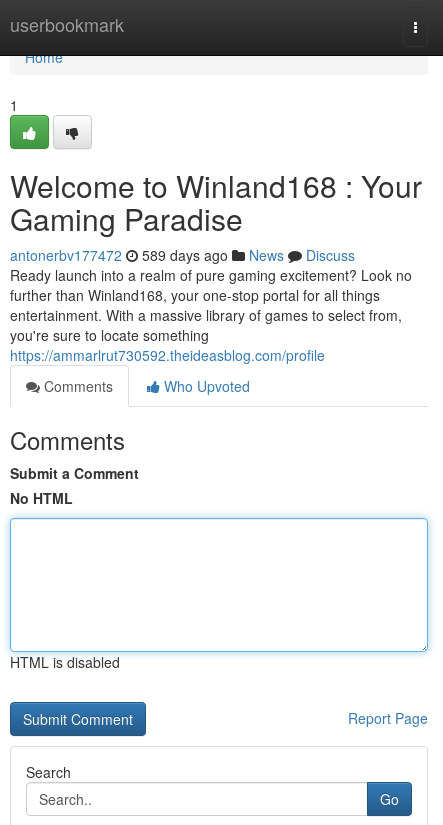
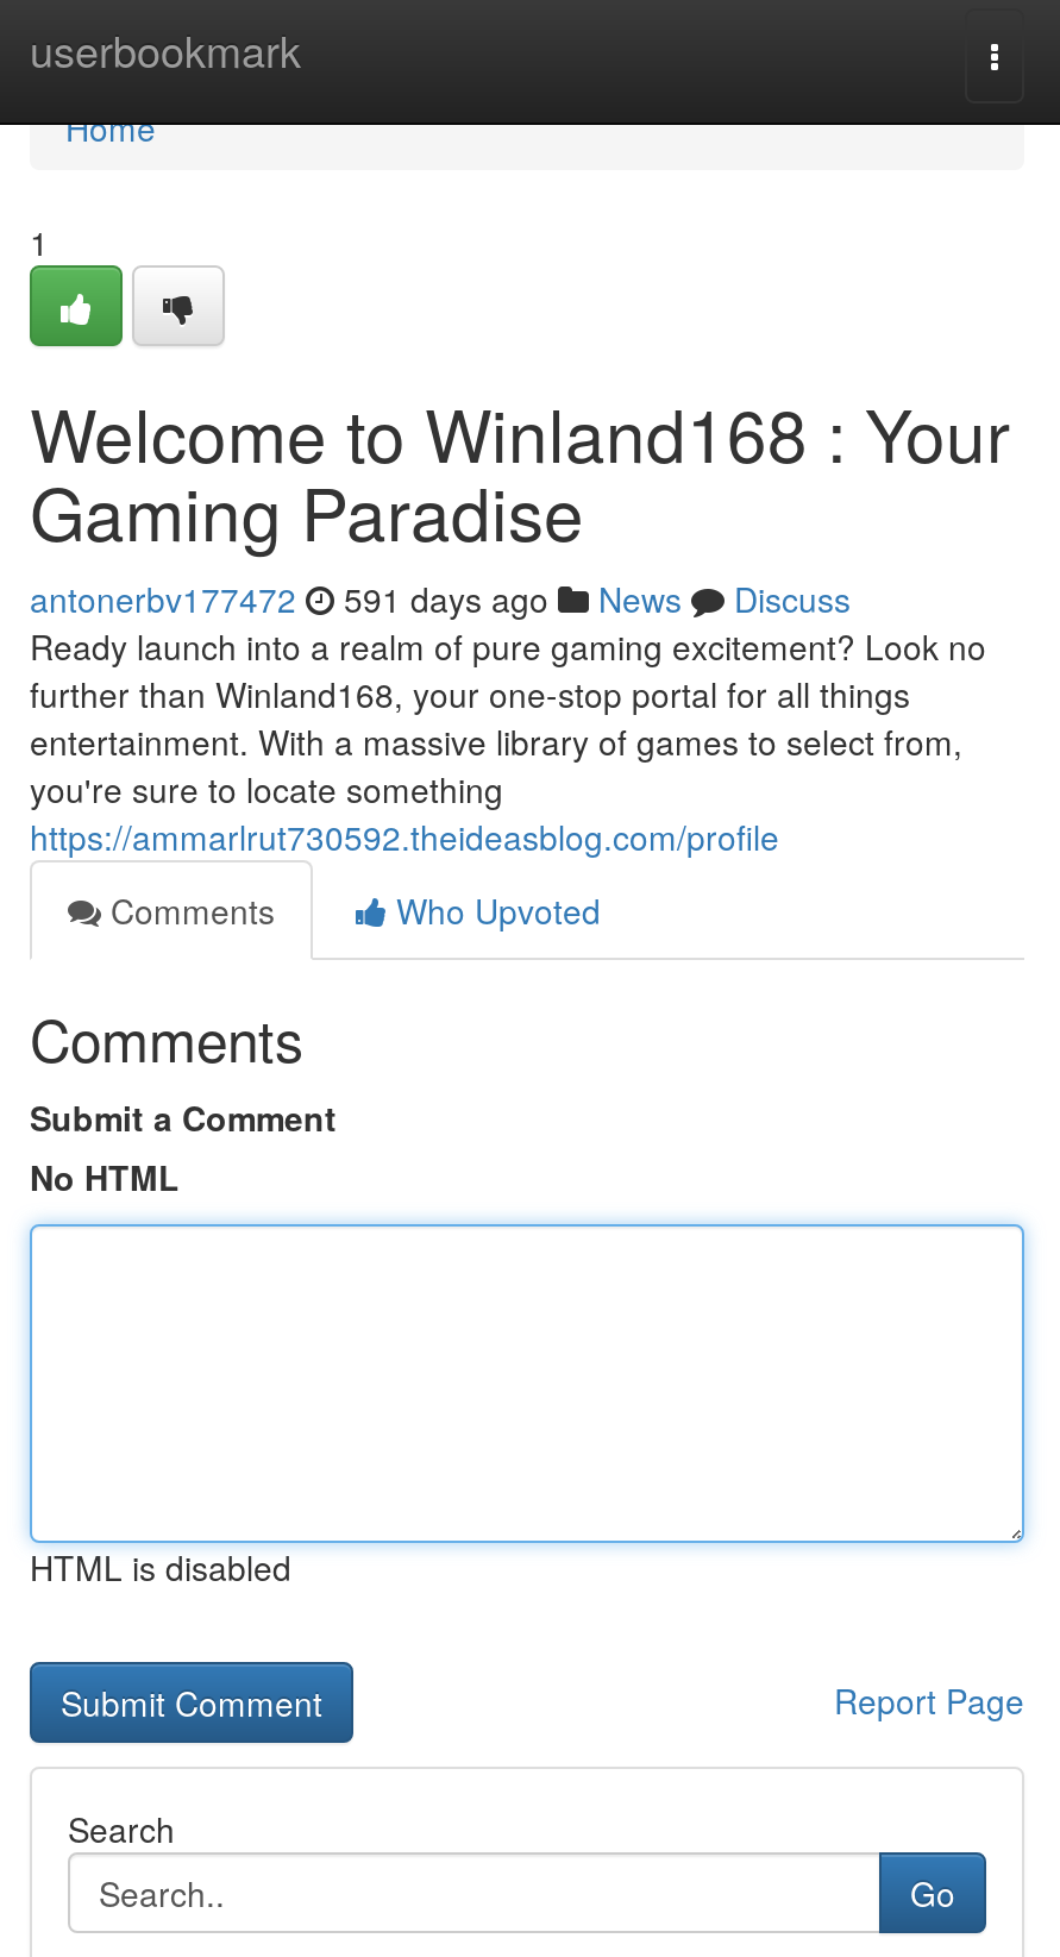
- antonerbv177472 589 days ago News Discuss
+ antonerbv177472 591 days ago News Discuss
